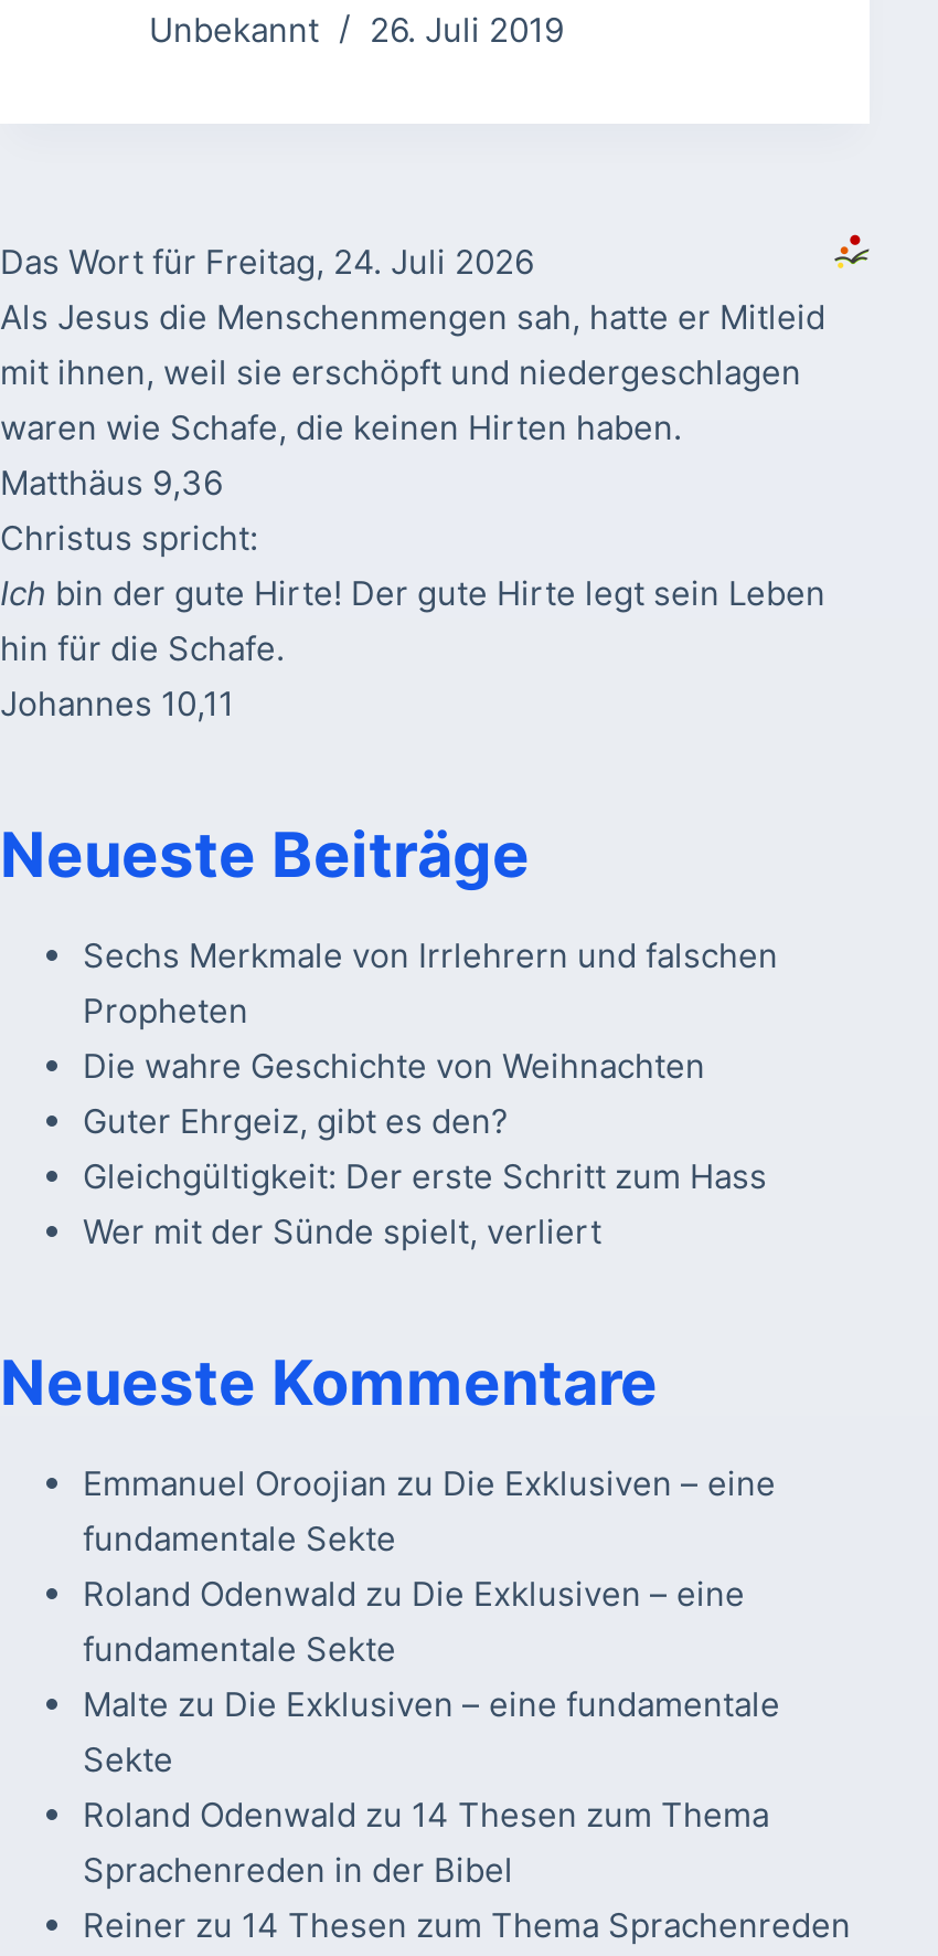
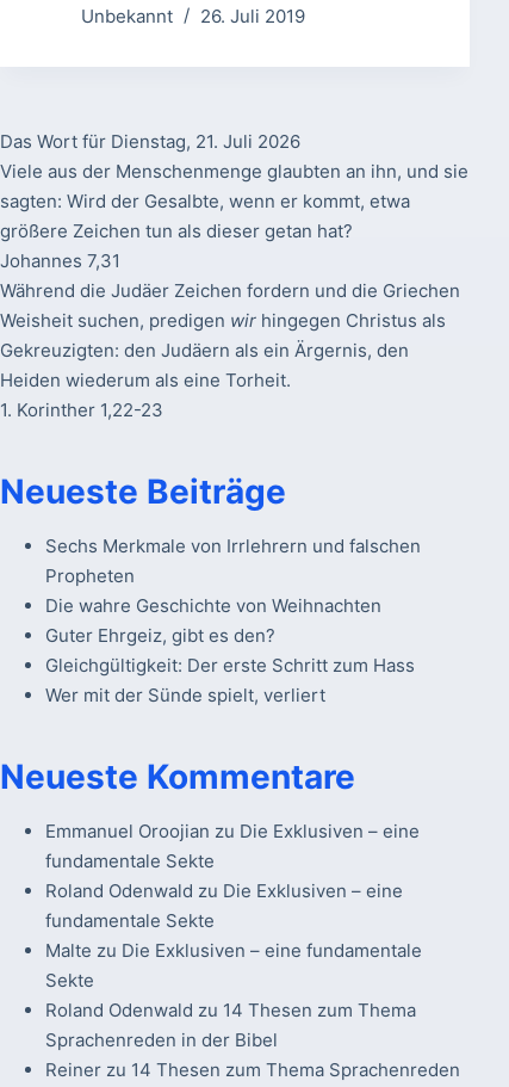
- Das Wort für Freitag, 24. Juli 2026
- Als Jesus die Menschenmengen sah, hatte er Mitleid
- mit ihnen, weil sie erschöpft und niedergeschlagen
- waren wie Schafe, die keinen Hirten haben.
- Matthäus 9,36
- Christus spricht:
- Ich bin der gute Hirte! Der gute Hirte legt sein Leben
- hin für die Schafe.
- Johannes 10,11
+ Das Wort für Dienstag, 21. Juli 2026
+ Viele aus der Menschenmenge glaubten an ihn, und sie
+ sagten: Wird der Gesalbte, wenn er kommt, etwa
+ größere Zeichen tun als dieser getan hat?
+ Johannes 7,31
+ Während die Judäer Zeichen fordern und die Griechen
+ Weisheit suchen, predigen wir hingegen Christus als
+ Gekreuzigten: den Judäern als ein Ärgernis, den
+ Heiden wiederum als eine Torheit.
+ 1. Korinther 1,22-23
